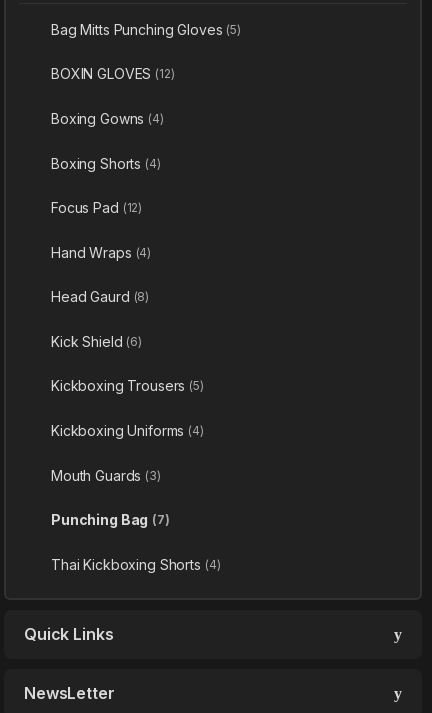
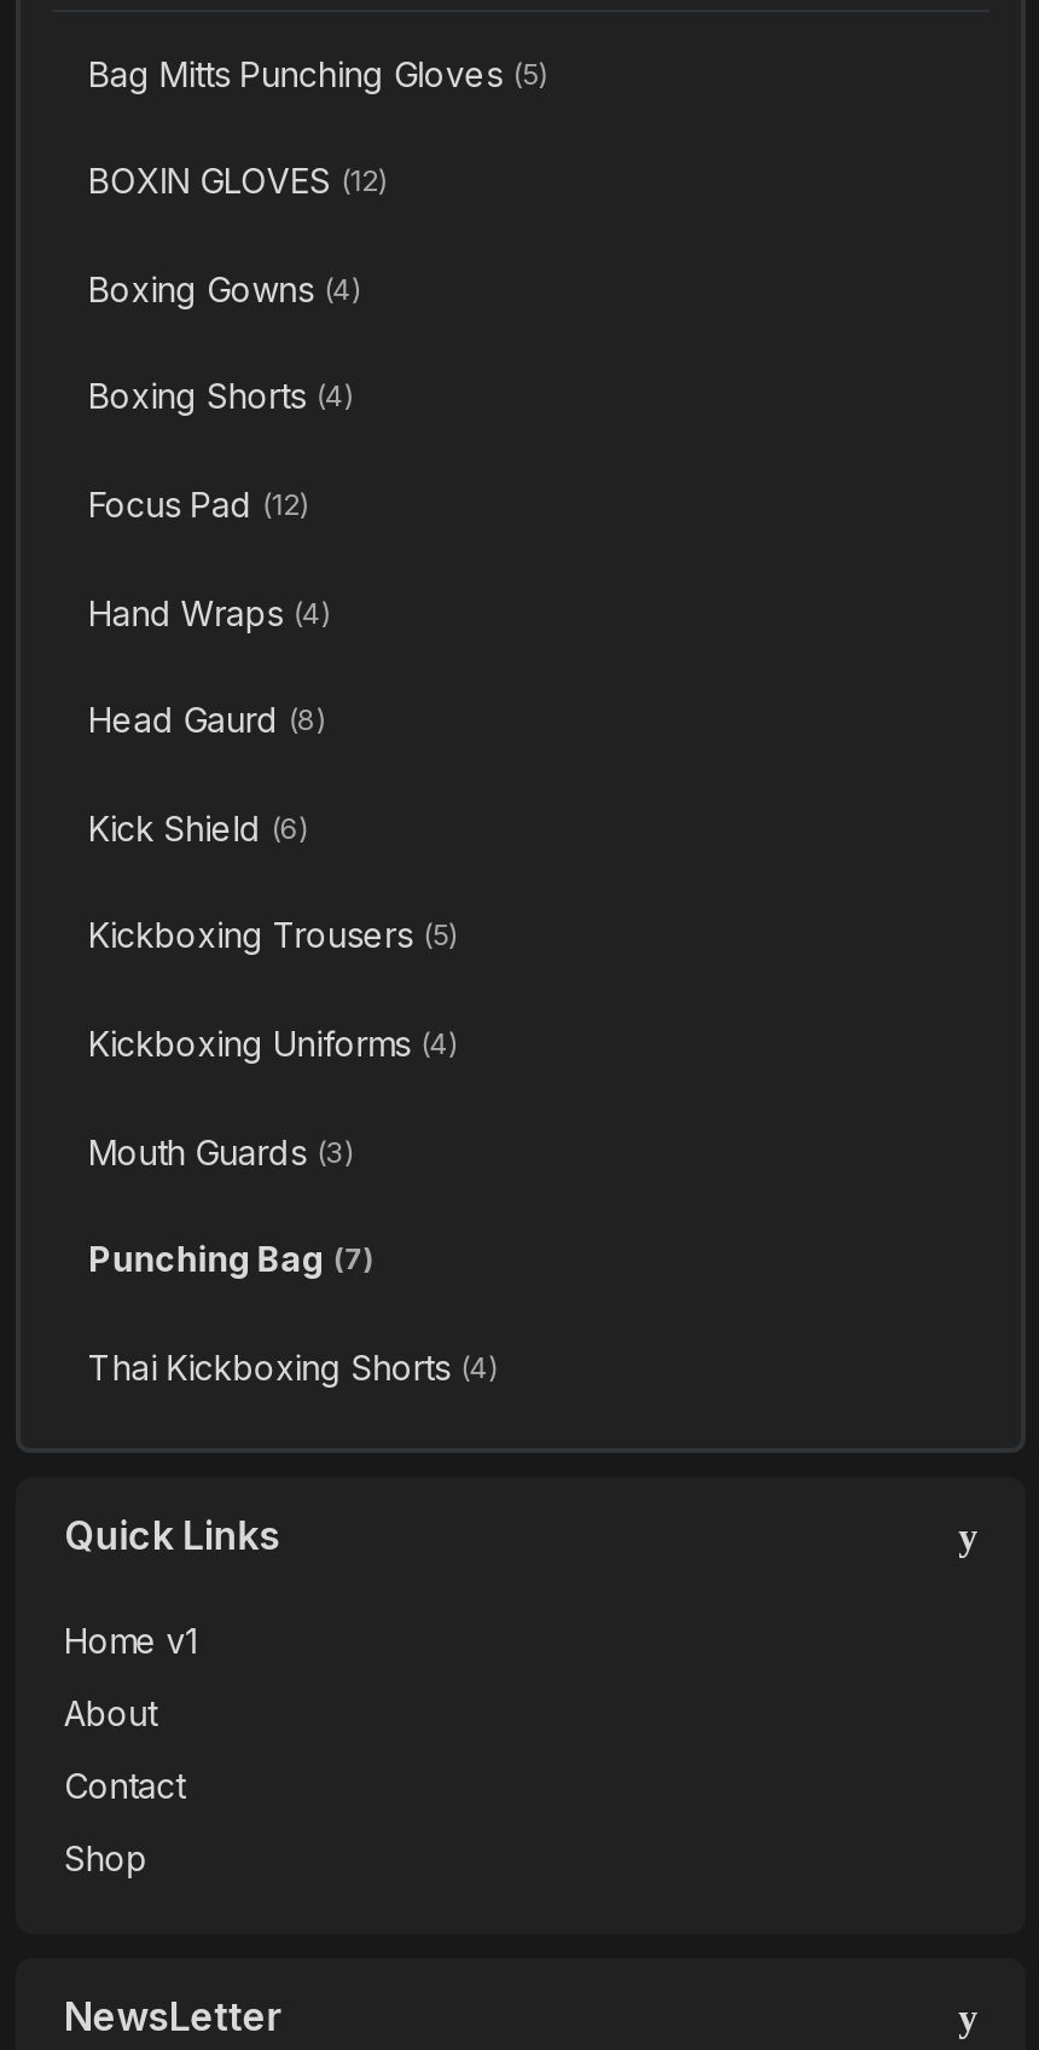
+ Home v1
+ About
+ Contact
+ Shop
